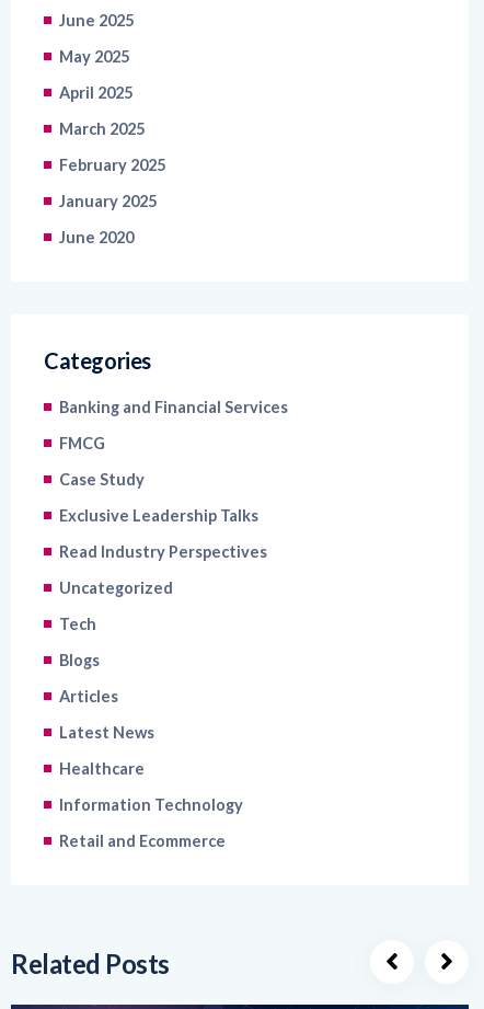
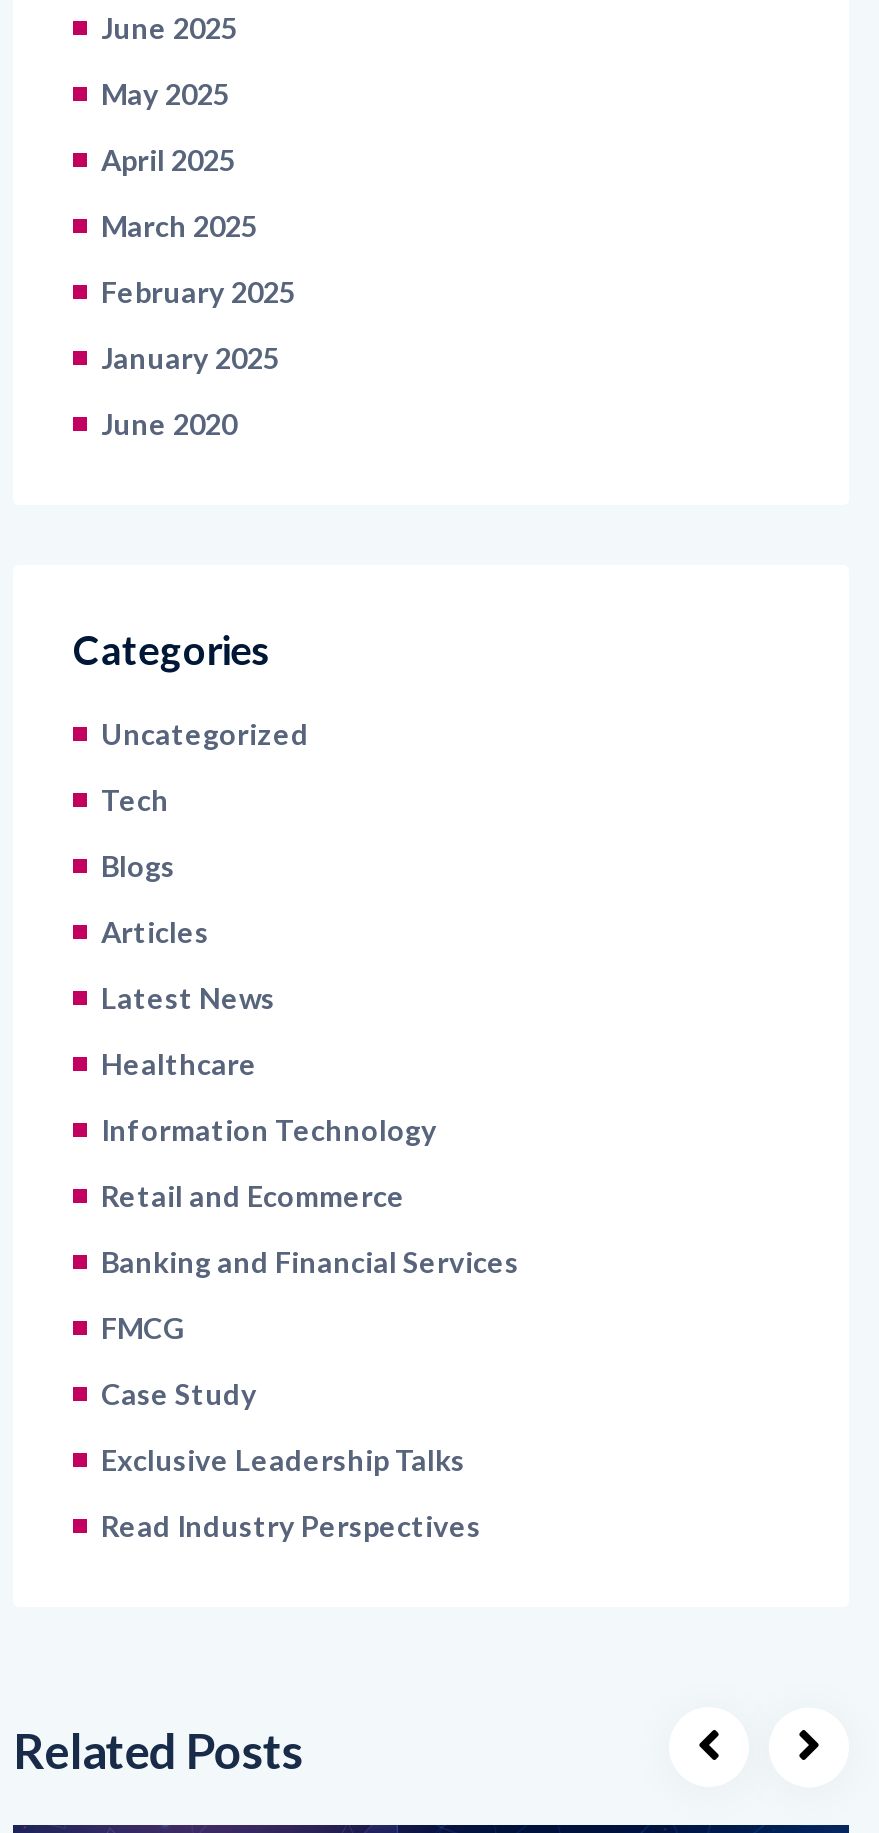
moved down: Banking and Financial Services | FMCG | Case Study | Exclusive Leadership Talks | Read Industry Perspectives

moved up: Uncategorized | Tech | Blogs | Articles | Latest News | Healthcare | Information Technology | Retail and Ecommerce
